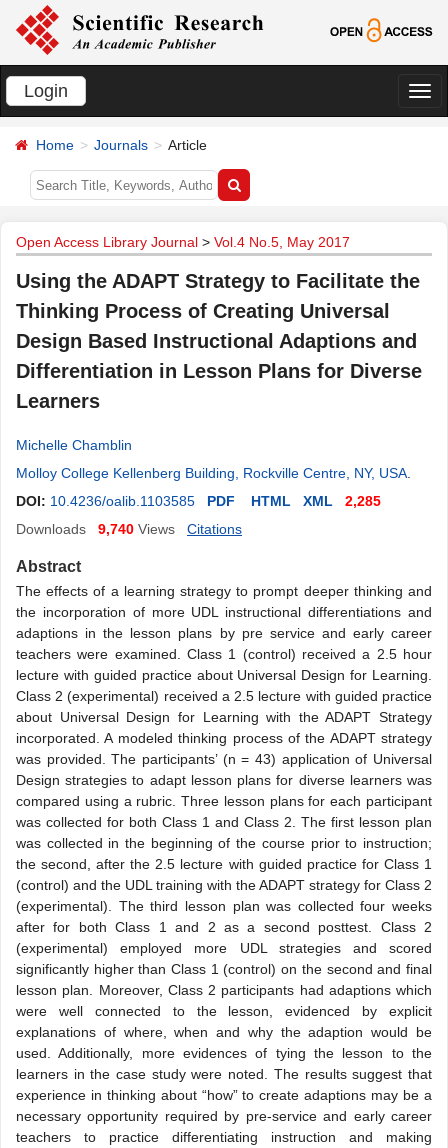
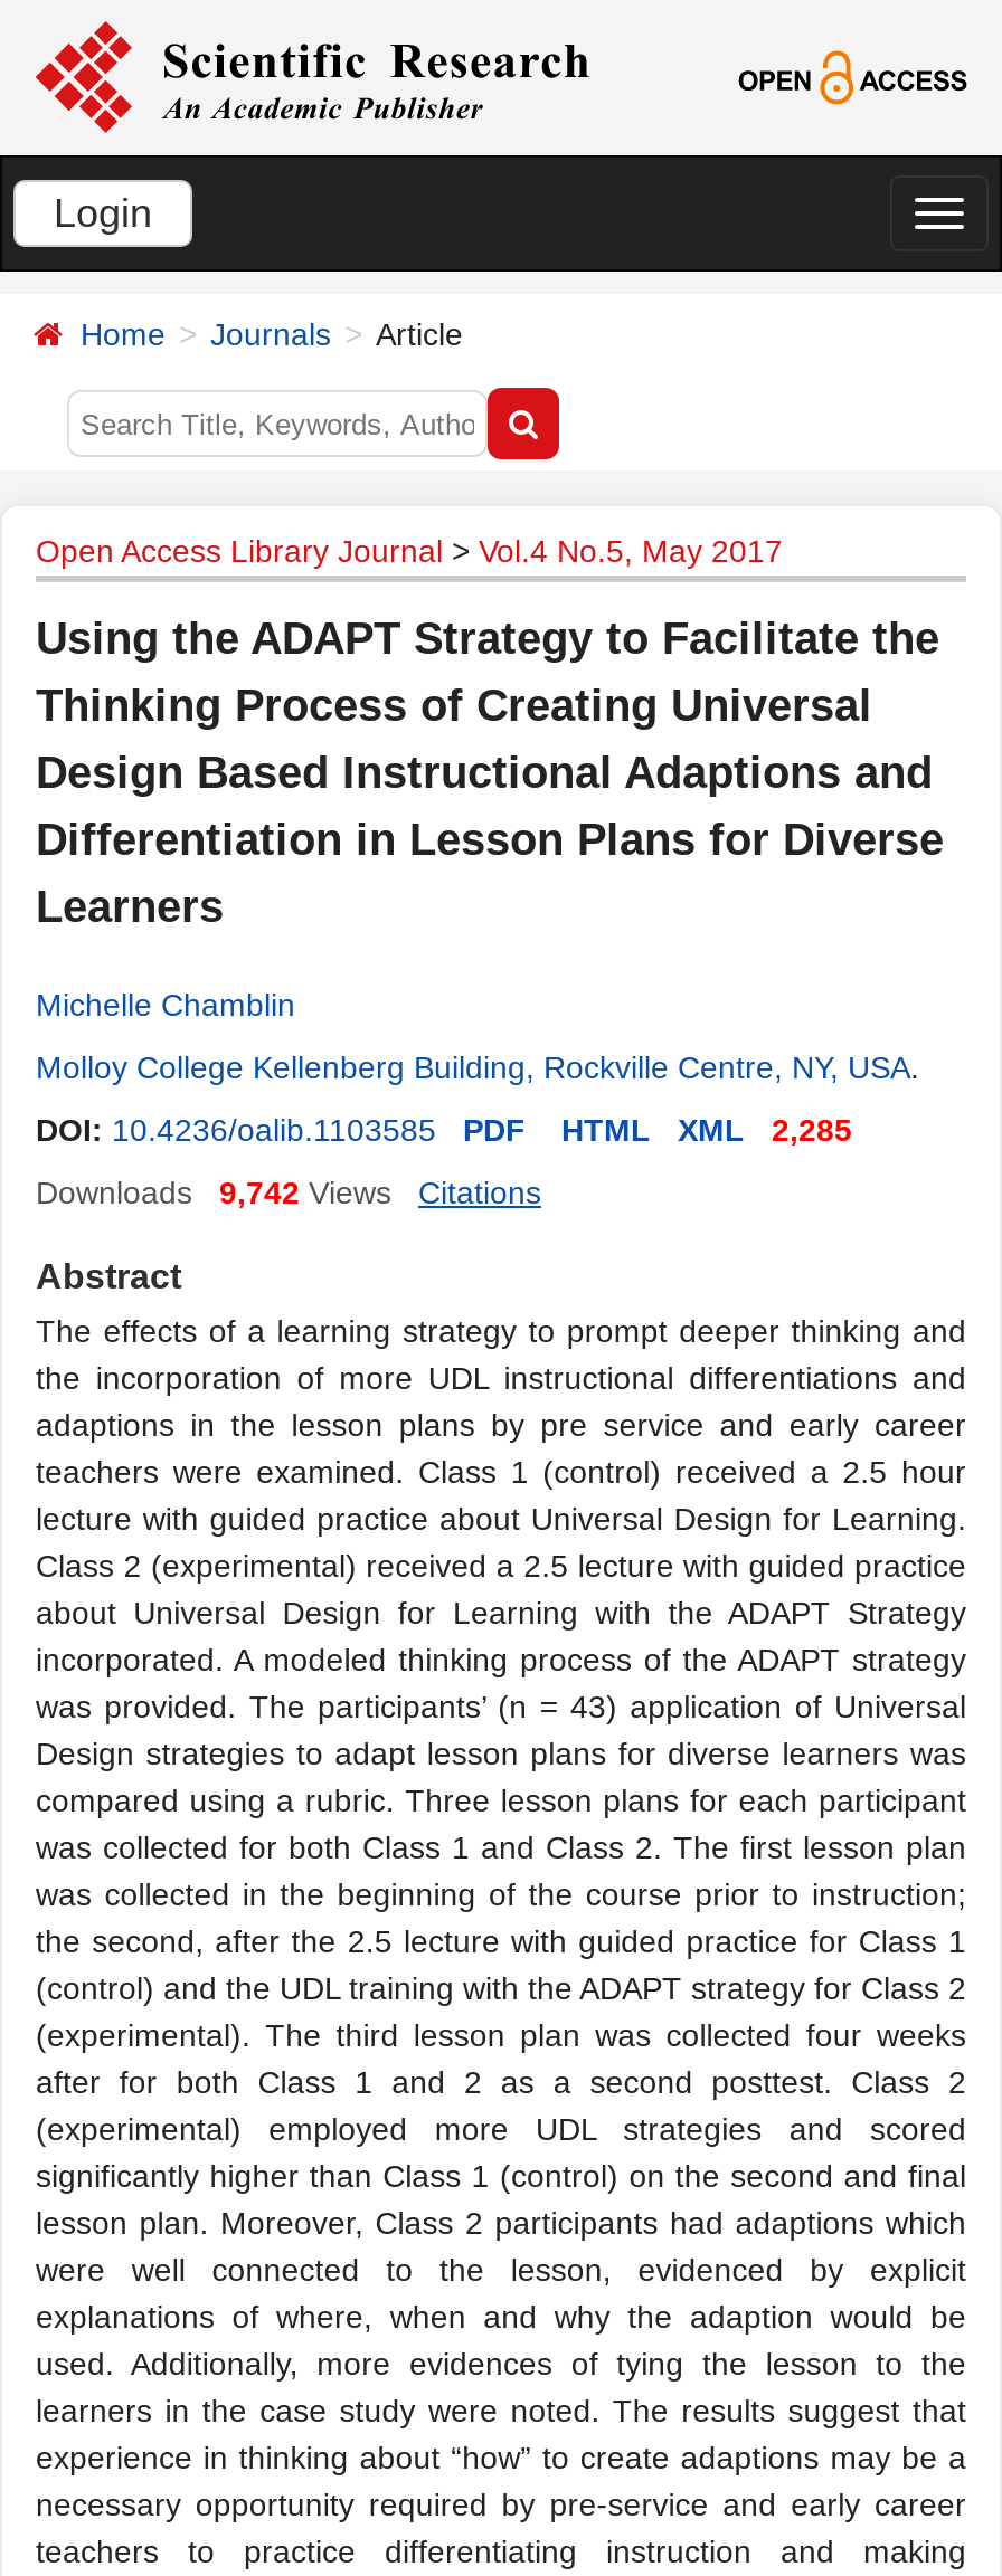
- Downloads 9,740 Views
+ Downloads 9,742 Views
